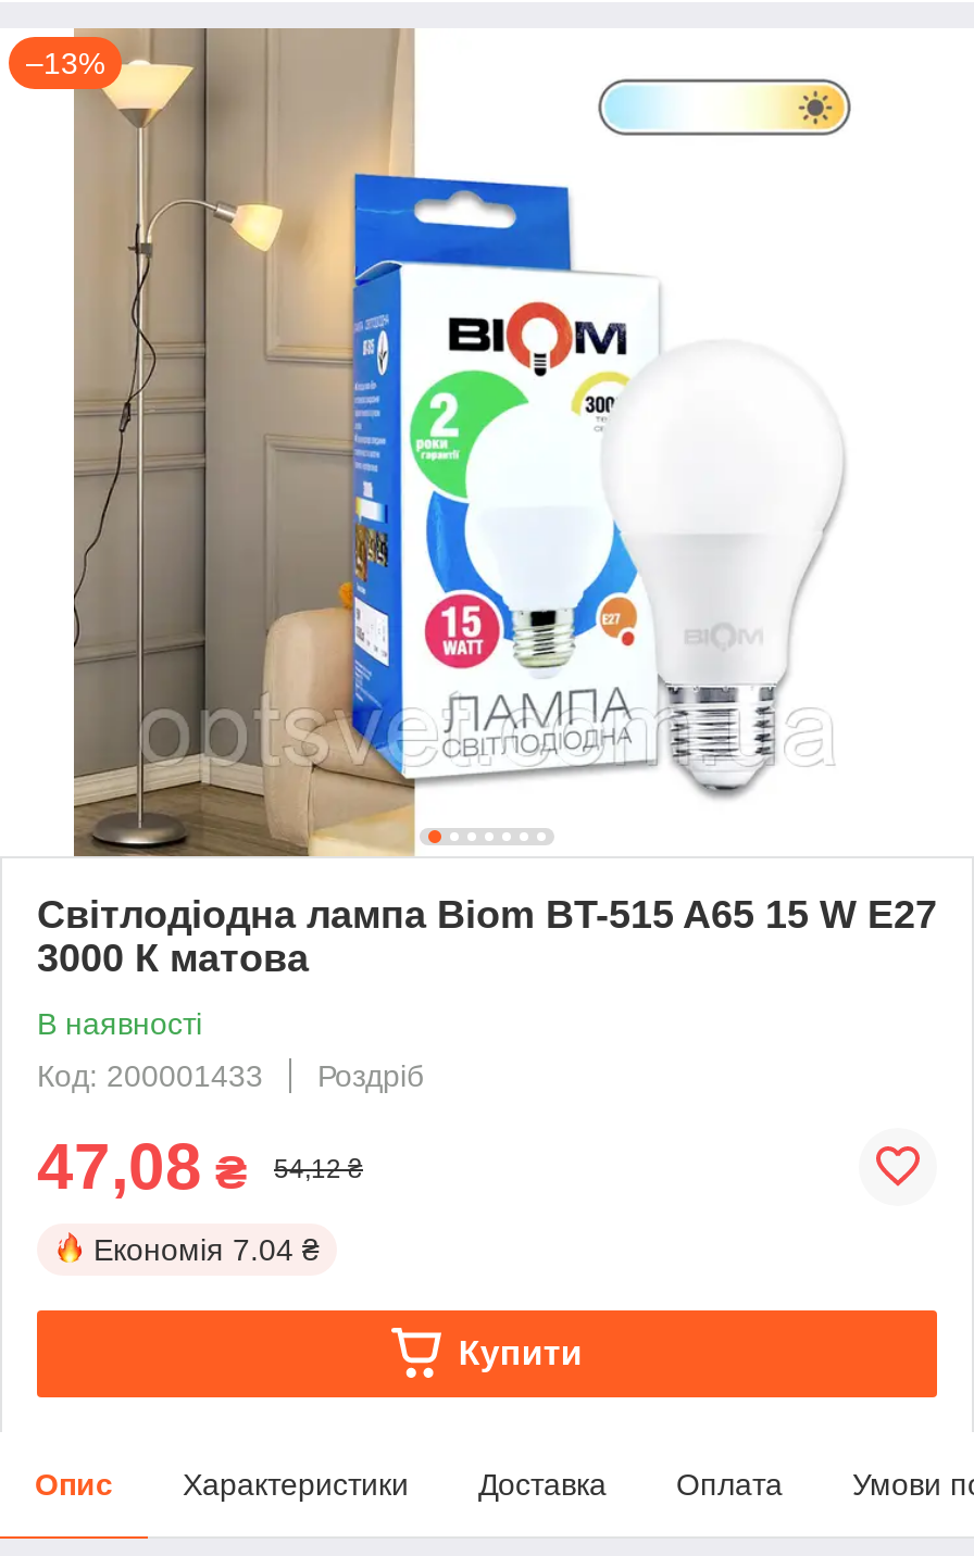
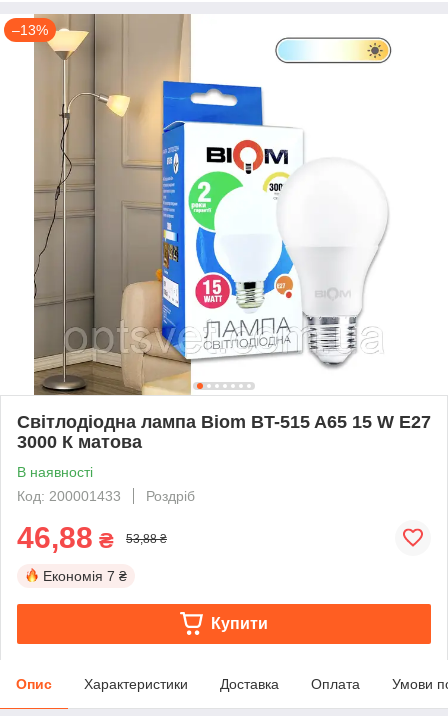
- 47,08 ₴
+ 46,88 ₴

- 54,12 ₴
+ 53,88 ₴

- Економія 7.04 ₴
+ Економія 7 ₴
